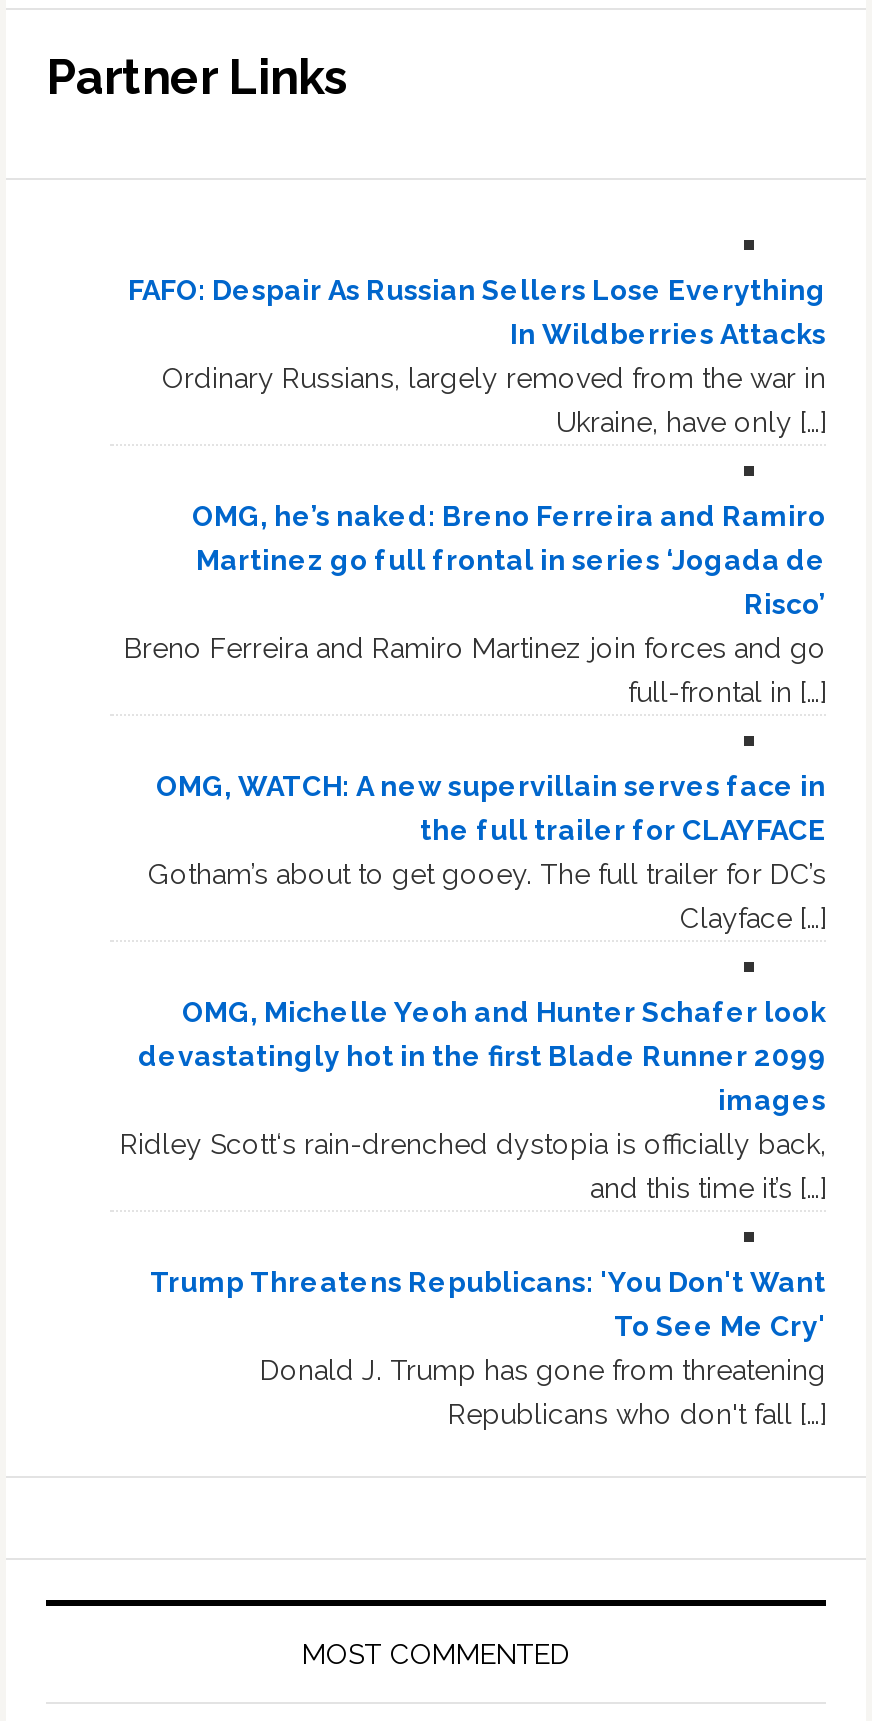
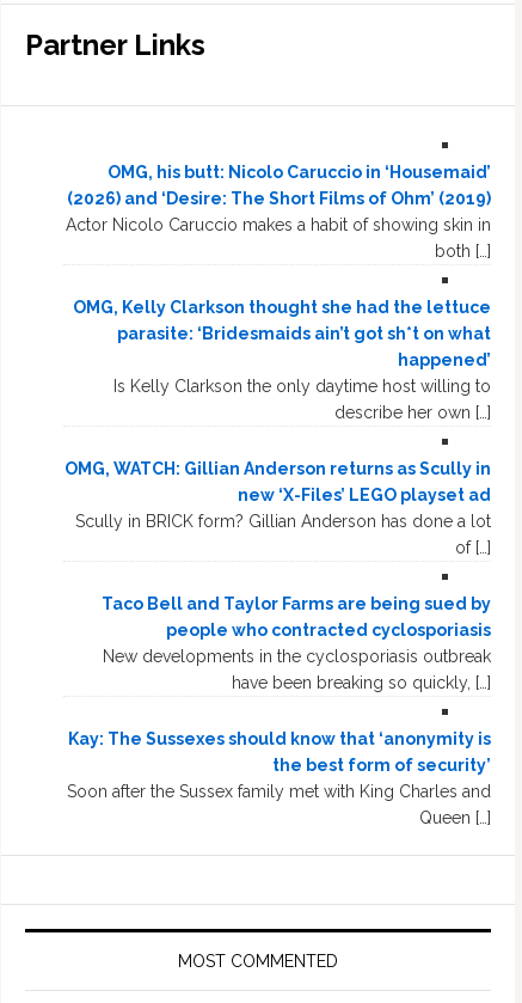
- FAFO: Despair As Russian Sellers Lose Everything
- In Wildberries Attacks
- Ordinary Russians, largely removed from the war in
- Ukraine, have only […]
+ OMG, his butt: Nicolo Caruccio in ‘Housemaid’
+ (2026) and ‘Desire: The Short Films of Ohm’ (2019)
+ Actor Nicolo Caruccio makes a habit of showing skin in
+ both […]

- OMG, he’s naked: Breno Ferreira and Ramiro
- Martinez go full frontal in series ‘Jogada de
- Risco’
- Breno Ferreira and Ramiro Martinez join forces and go
- full-frontal in […]
+ OMG, Kelly Clarkson thought she had the lettuce
+ parasite: ‘Bridesmaids ain’t got sh*t on what
+ happened’
+ Is Kelly Clarkson the only daytime host willing to
+ describe her own […]

- OMG, WATCH: A new supervillain serves face in
- the full trailer for CLAYFACE
- Gotham’s about to get gooey. The full trailer for DC’s
- Clayface […]
+ OMG, WATCH: Gillian Anderson returns as Scully in
+ new ‘X-Files’ LEGO playset ad
+ Scully in BRICK form? Gillian Anderson has done a lot
+ of […]

- OMG, Michelle Yeoh and Hunter Schafer look
- devastatingly hot in the first Blade Runner 2099
- images
- Ridley Scott‘s rain-drenched dystopia is officially back,
- and this time it’s […]
+ Taco Bell and Taylor Farms are being sued by
+ people who contracted cyclosporiasis
+ New developments in the cyclosporiasis outbreak
+ have been breaking so quickly, […]

- Trump Threatens Republicans: 'You Don't Want
- To See Me Cry'
- Donald J. Trump has gone from threatening
- Republicans who don't fall […]
+ Kay: The Sussexes should know that ‘anonymity is
+ the best form of security’
+ Soon after the Sussex family met with King Charles and
+ Queen […]
